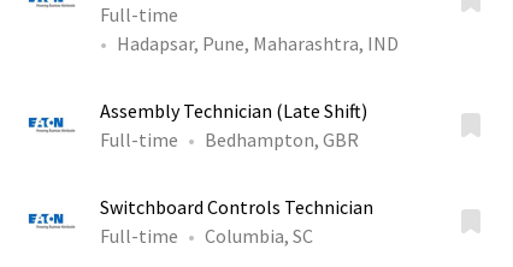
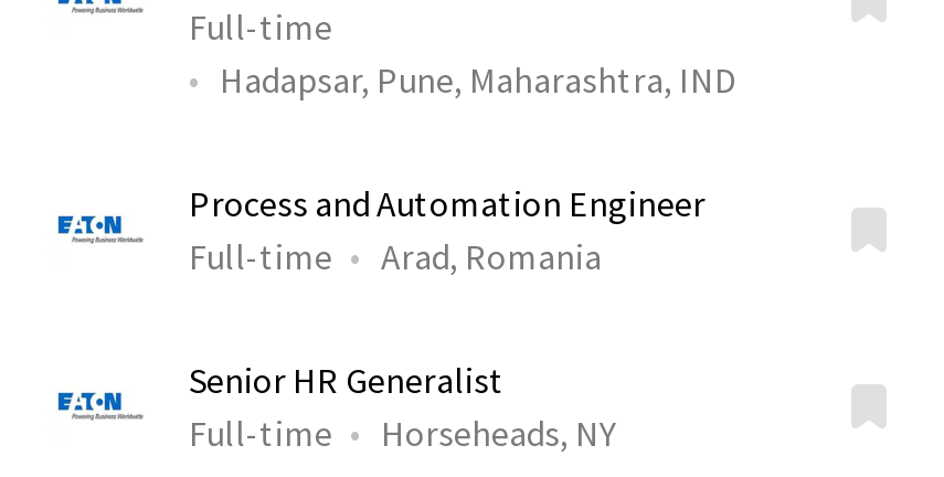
- Assembly Technician (Late Shift)
+ Process and Automation Engineer

- Bedhampton, GBR
+ Arad, Romania

- Switchboard Controls Technician
+ Senior HR Generalist

- Columbia, SC
+ Horseheads, NY
